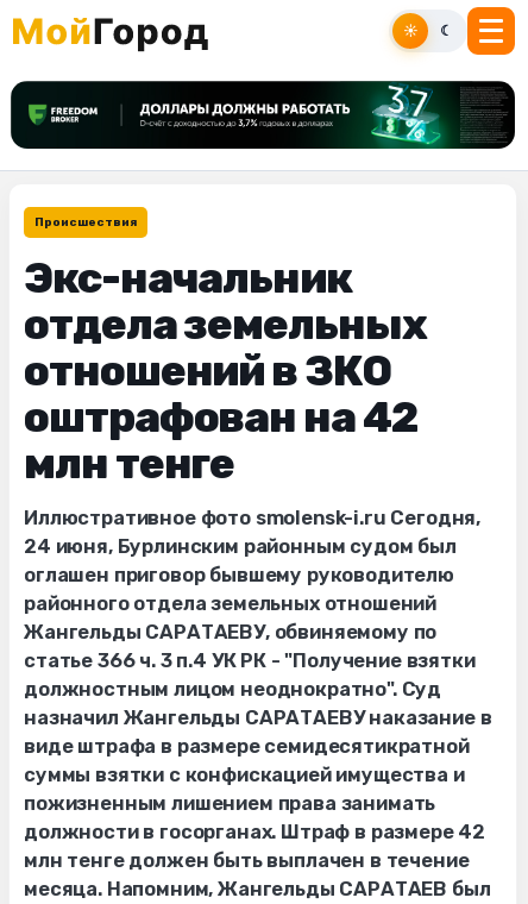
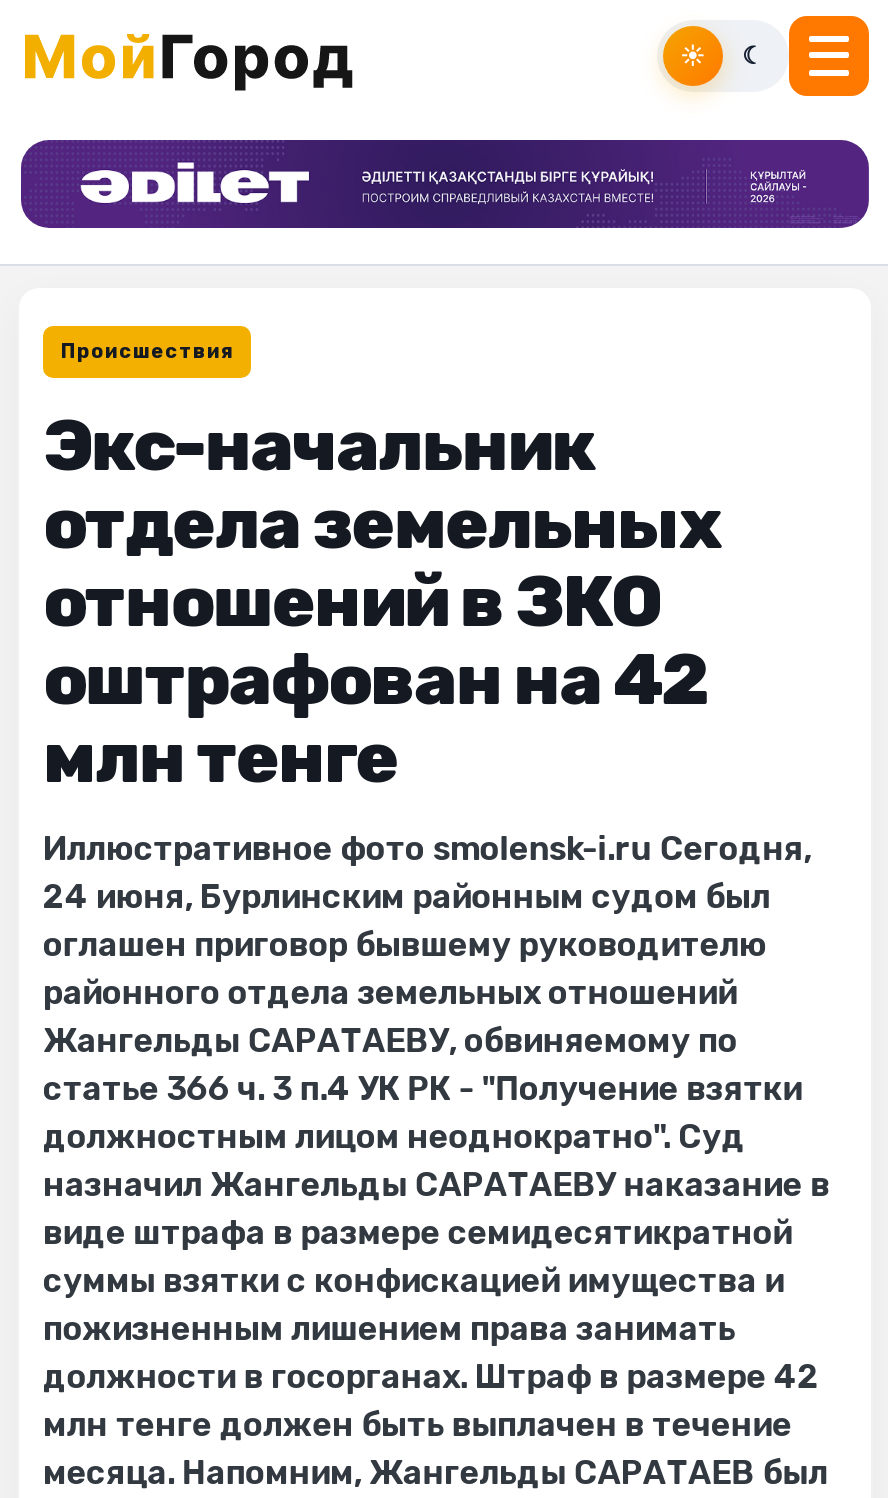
- [image]
+ [image]
